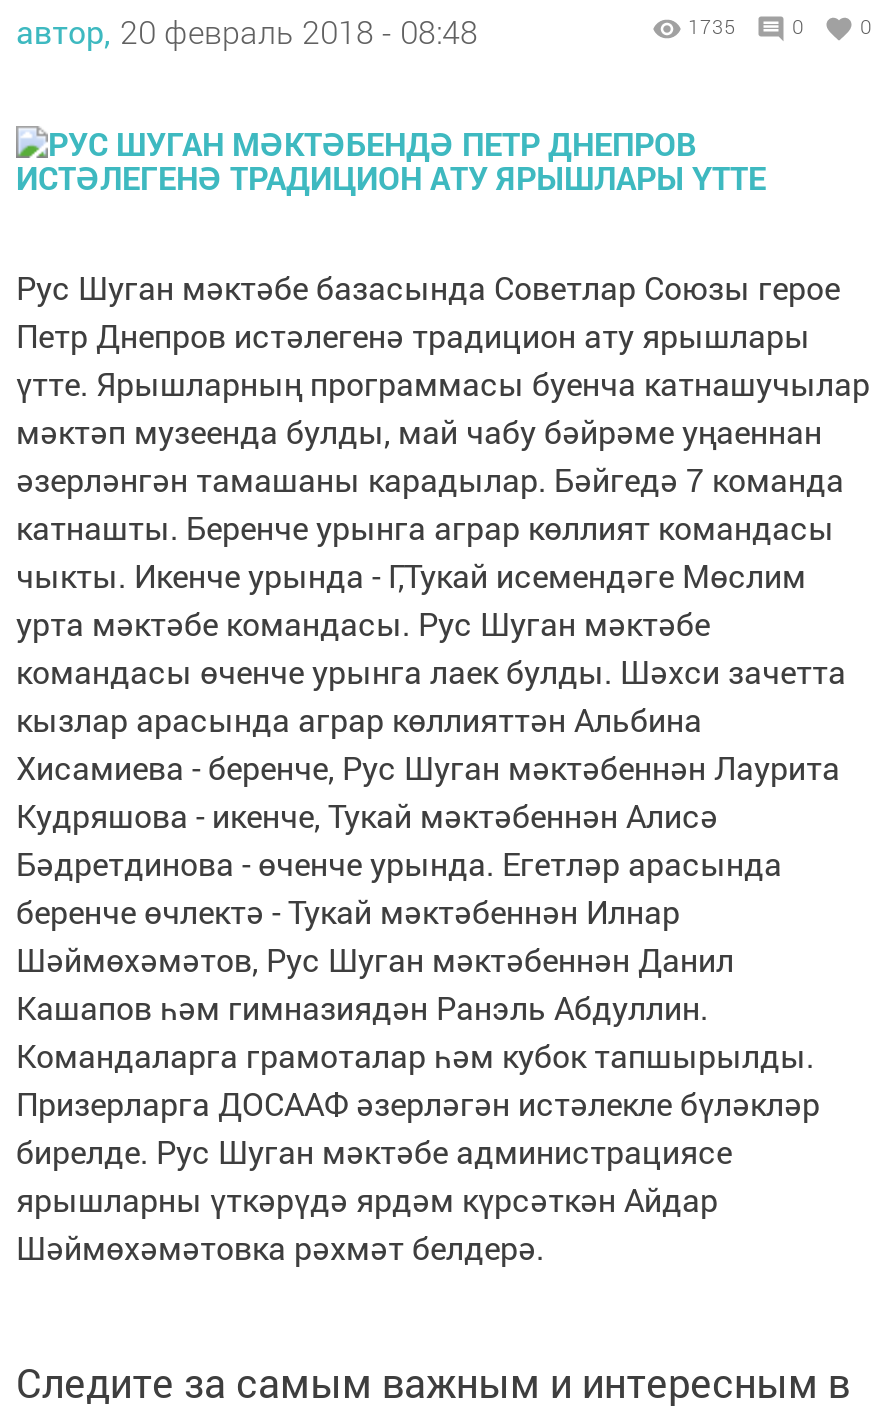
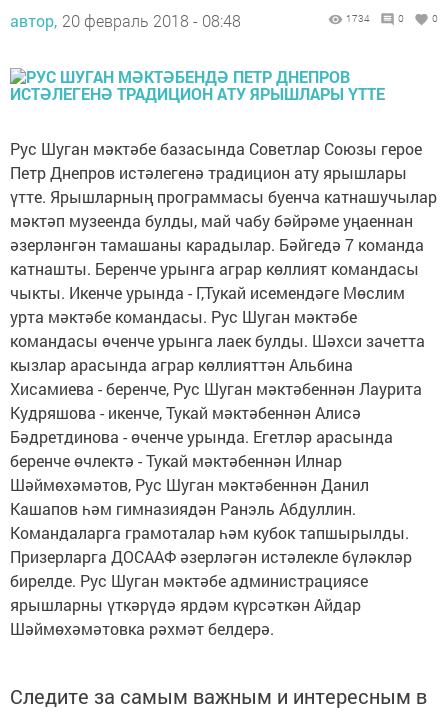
- 1735
+ 1734
